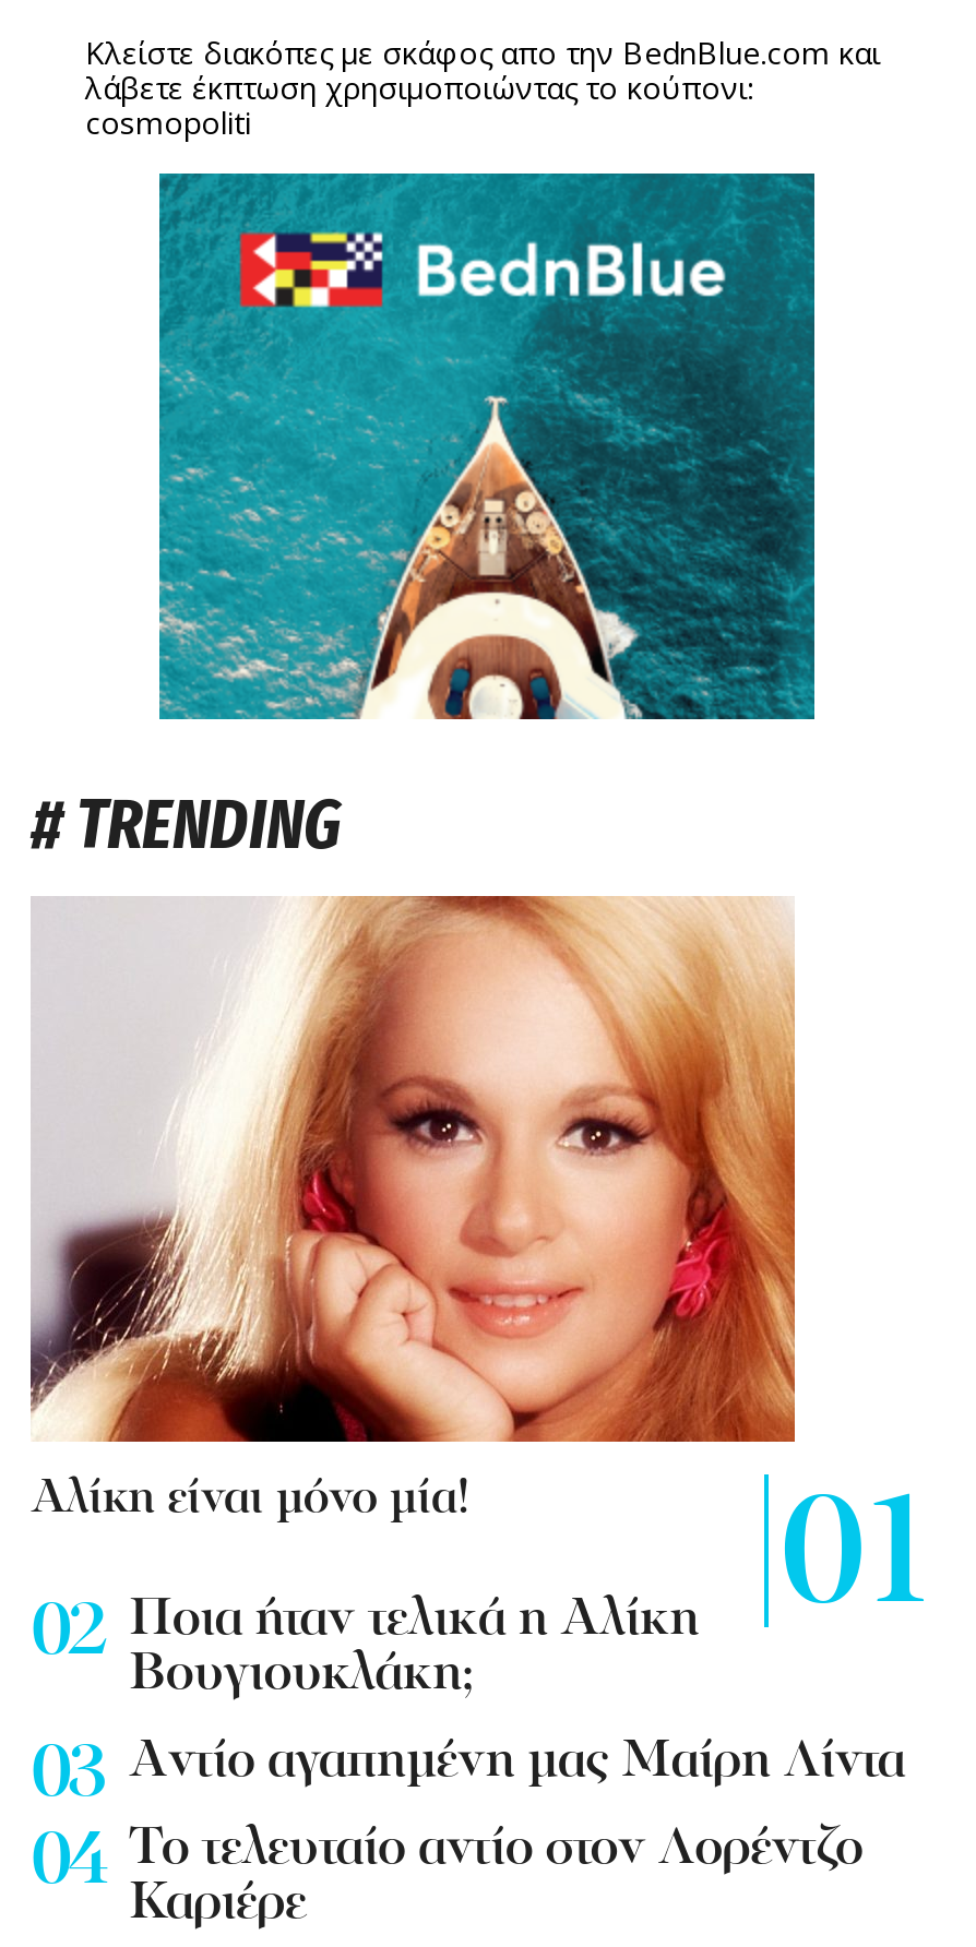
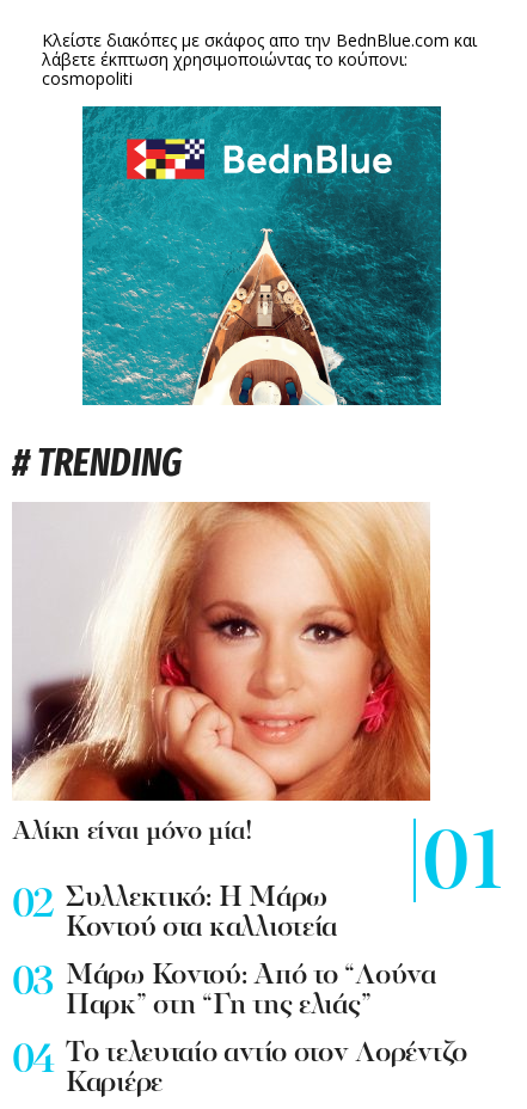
- Ποια ήταν τελικά η Αλίκη
- Βουγιουκλάκη;
+ Συλλεκτικό: Η Μάρω
+ Κοντού στα καλλιστεία

- Aντίο αγαπημένη μας Μαίρη Λίντα
+ Mάρω Κοντού: Από το “Λούνα
+ Παρκ” στη “Γη της ελιάς”
